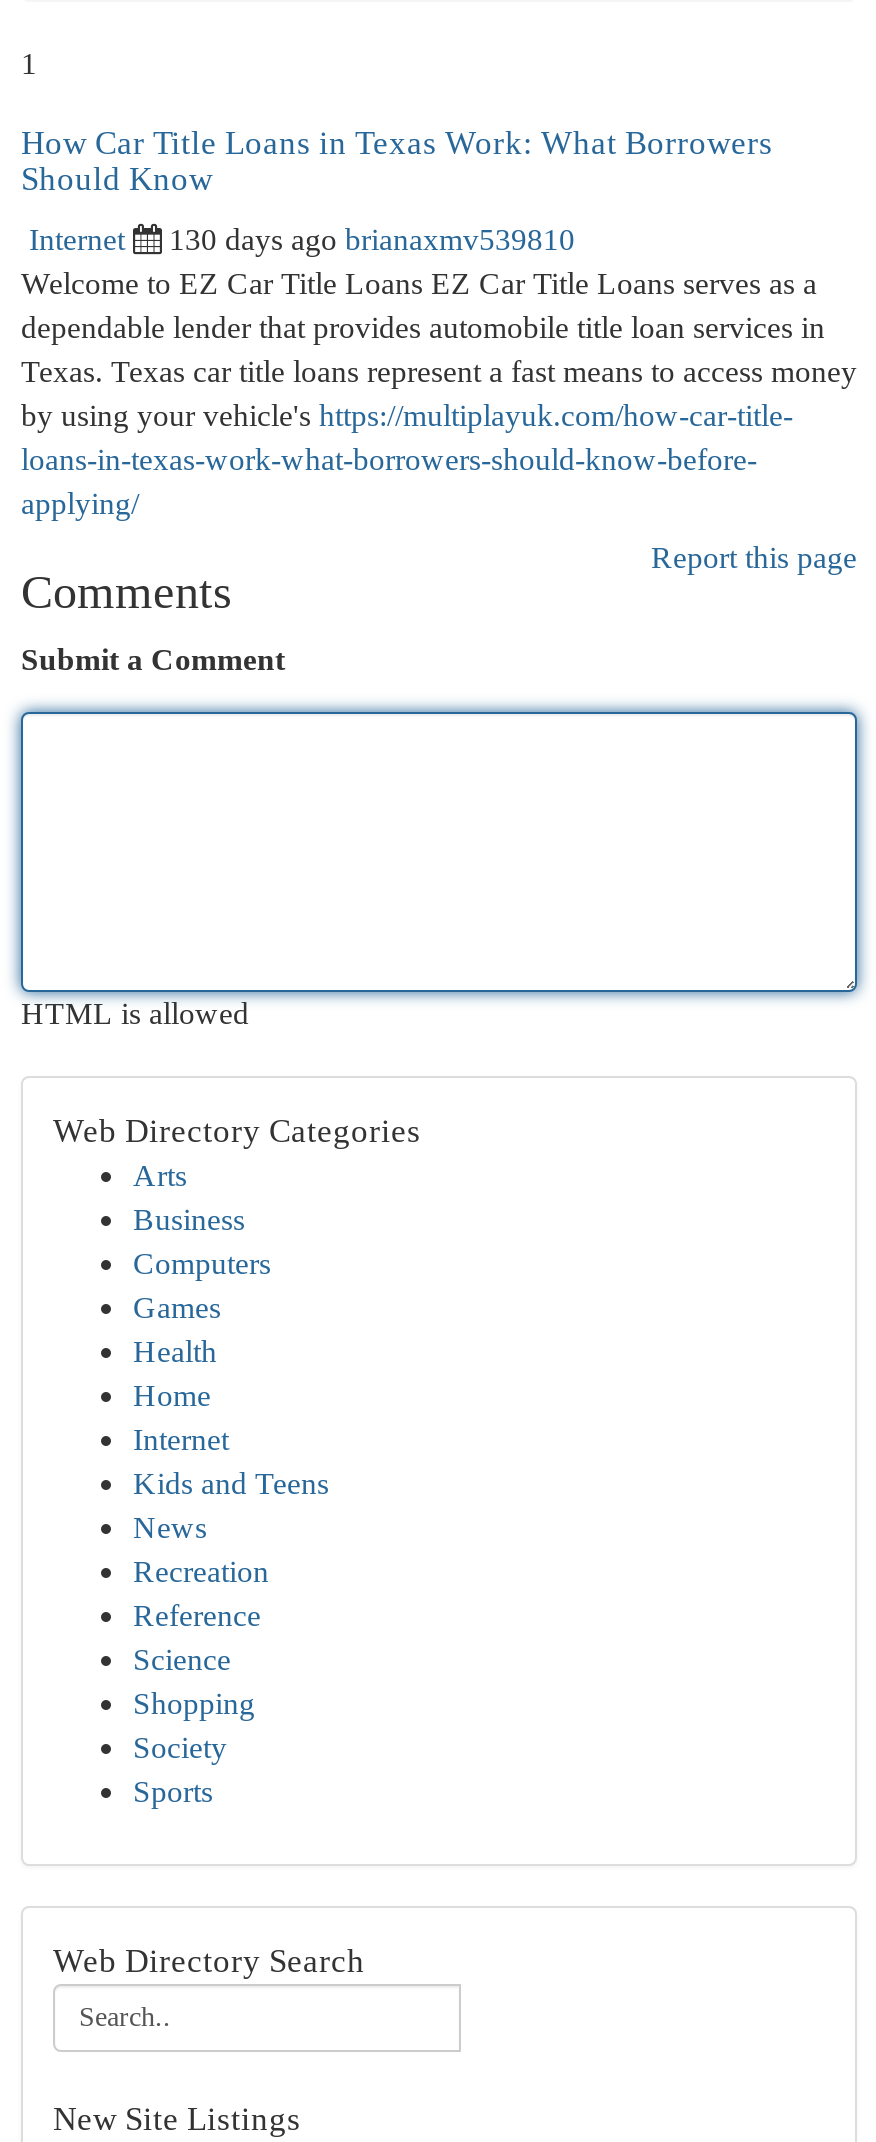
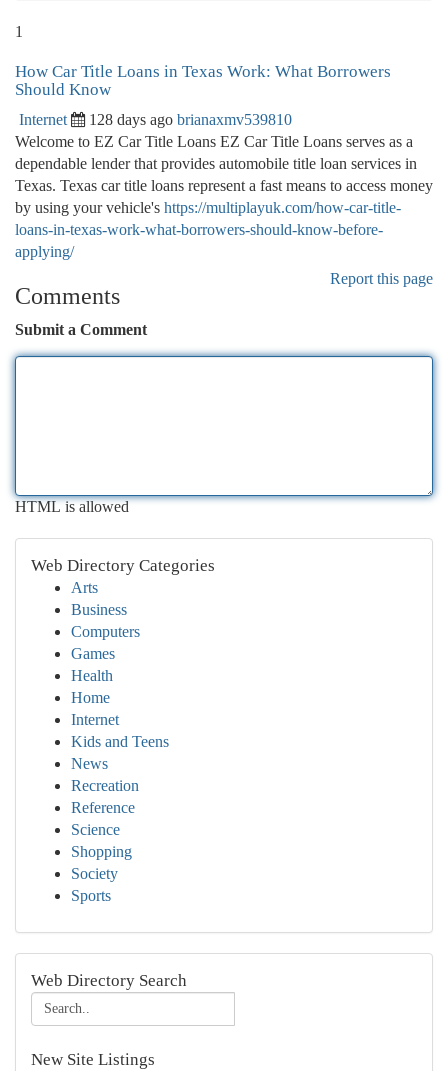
- 130 days ago brianaxmv539810
+ 128 days ago brianaxmv539810
